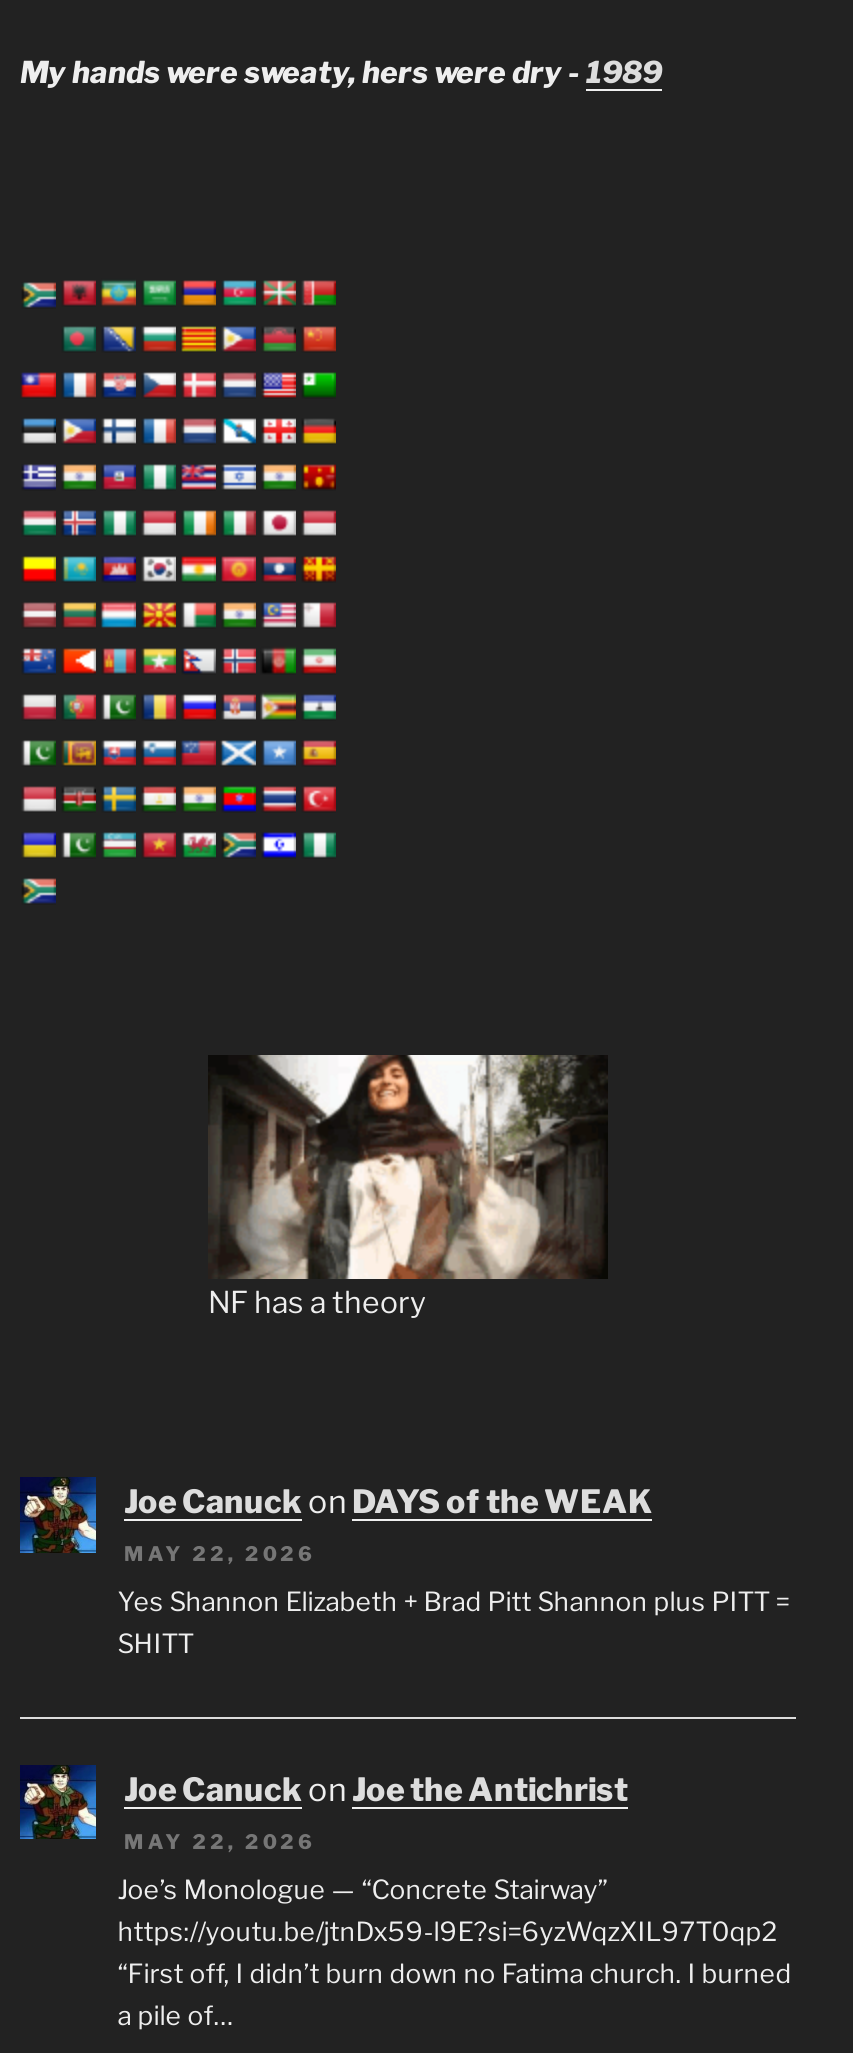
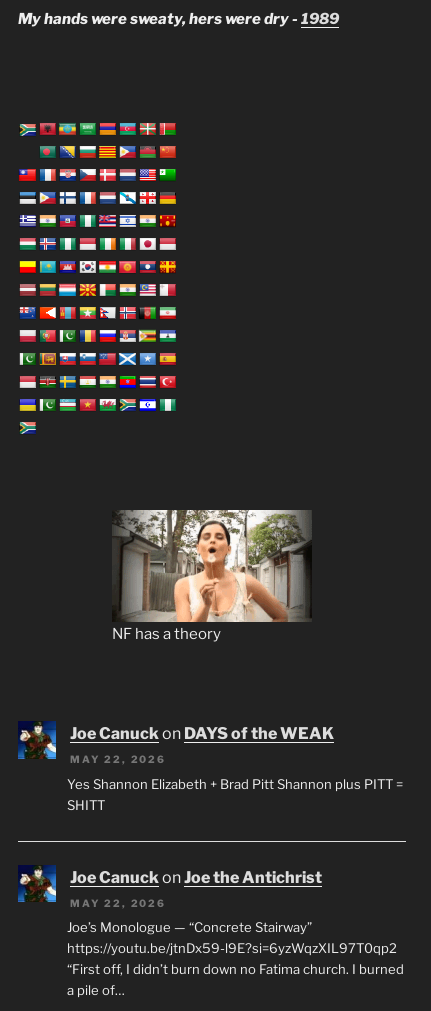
- [image]
+ [image]
